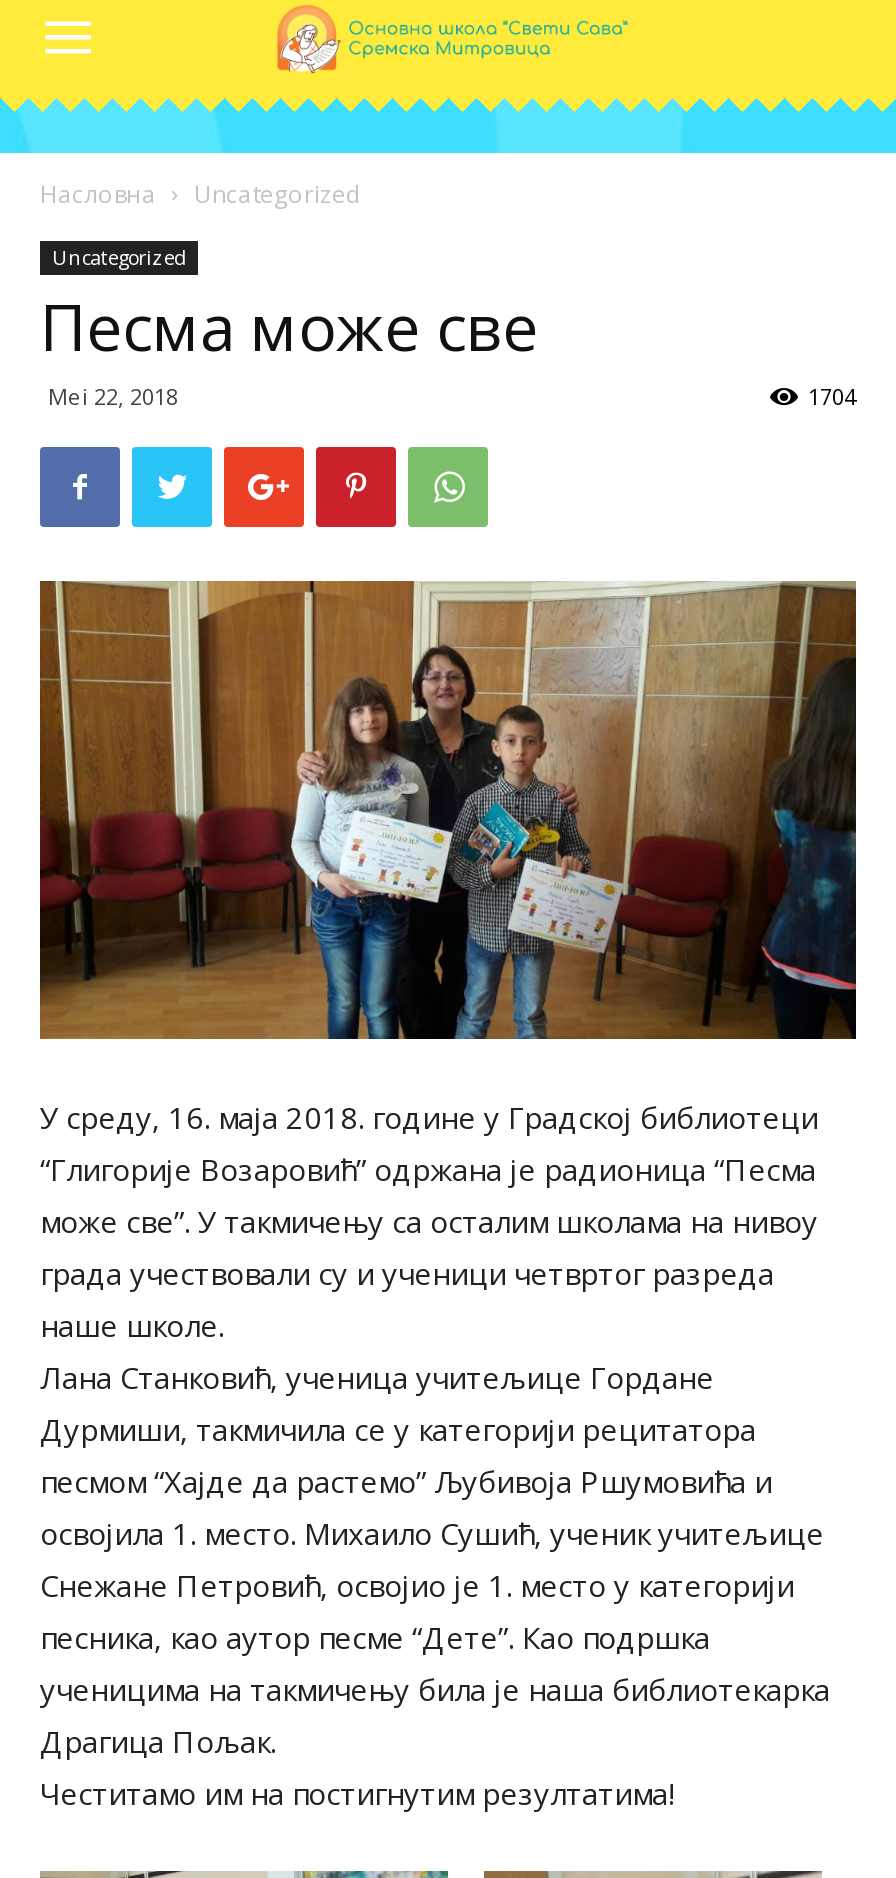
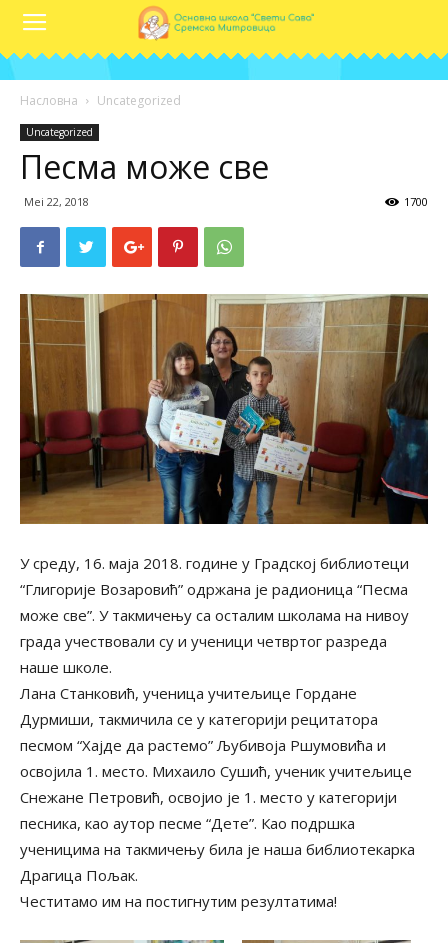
- 1704
+ 1700
